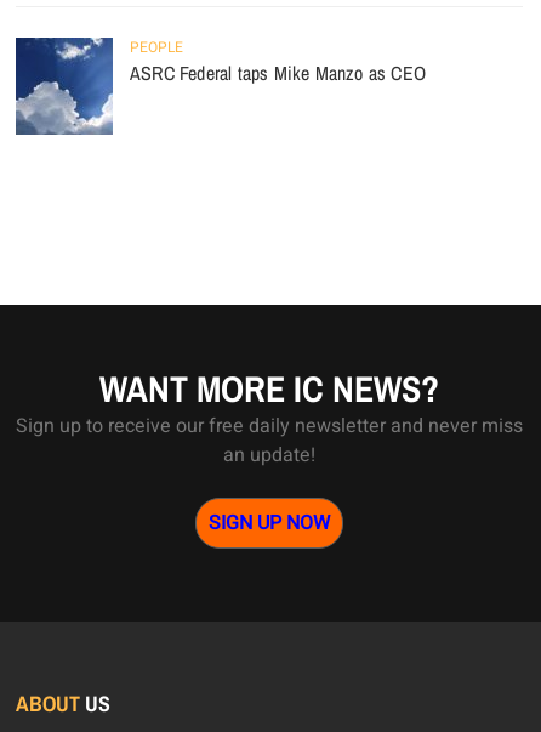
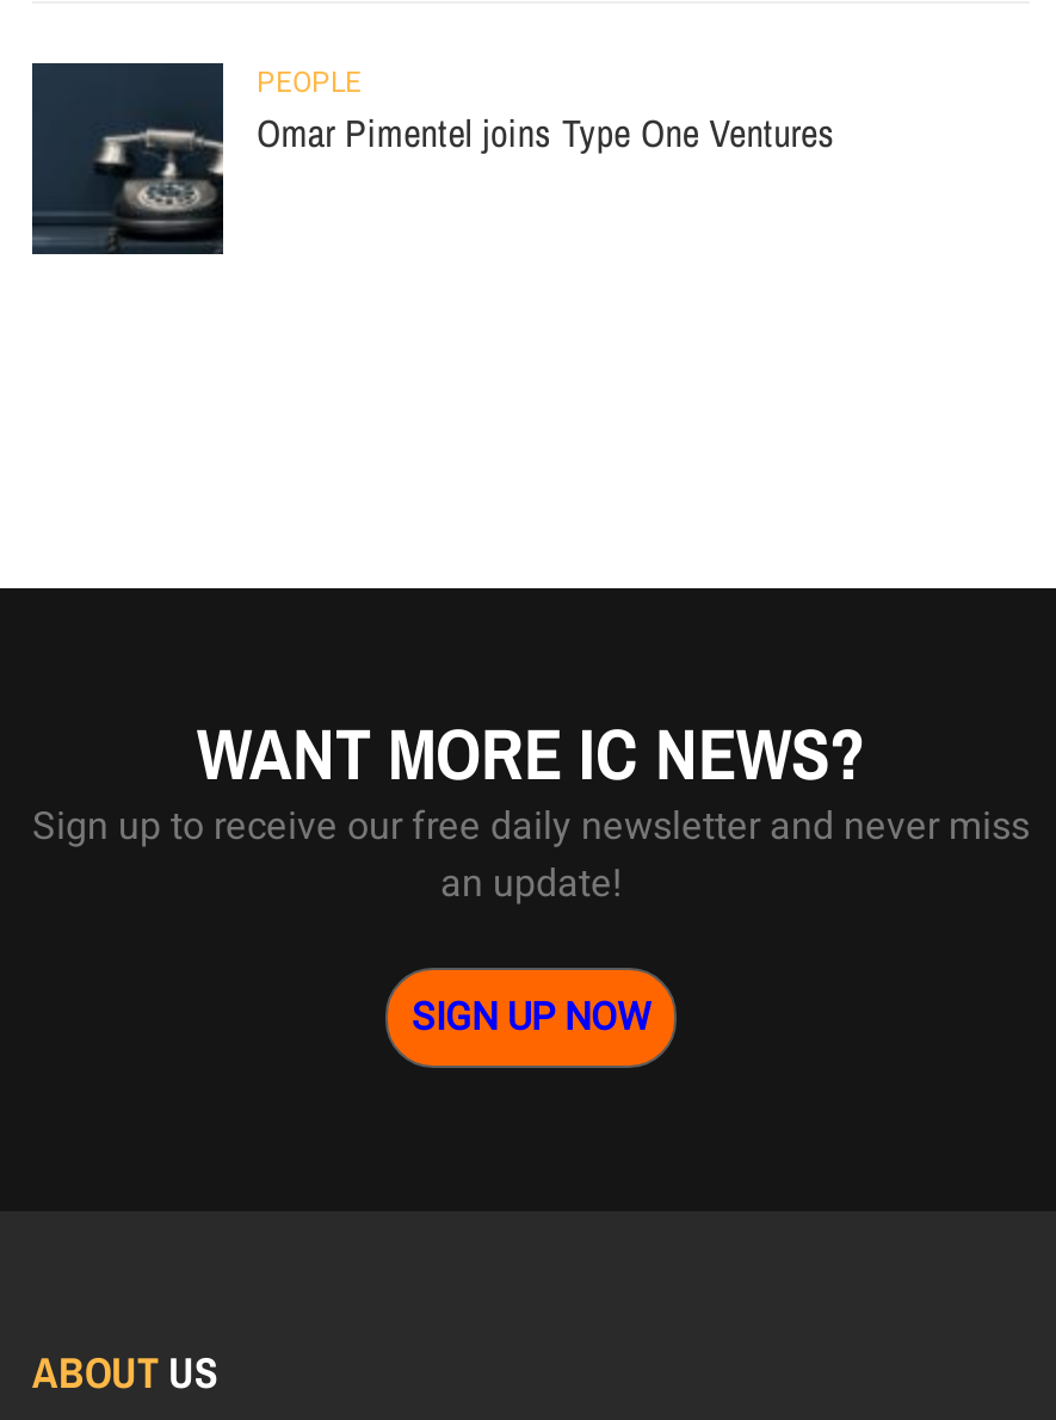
- [image]
- ASRC Federal taps Mike Manzo as CEO
+ [image]
+ Omar Pimentel joins Type One Ventures
